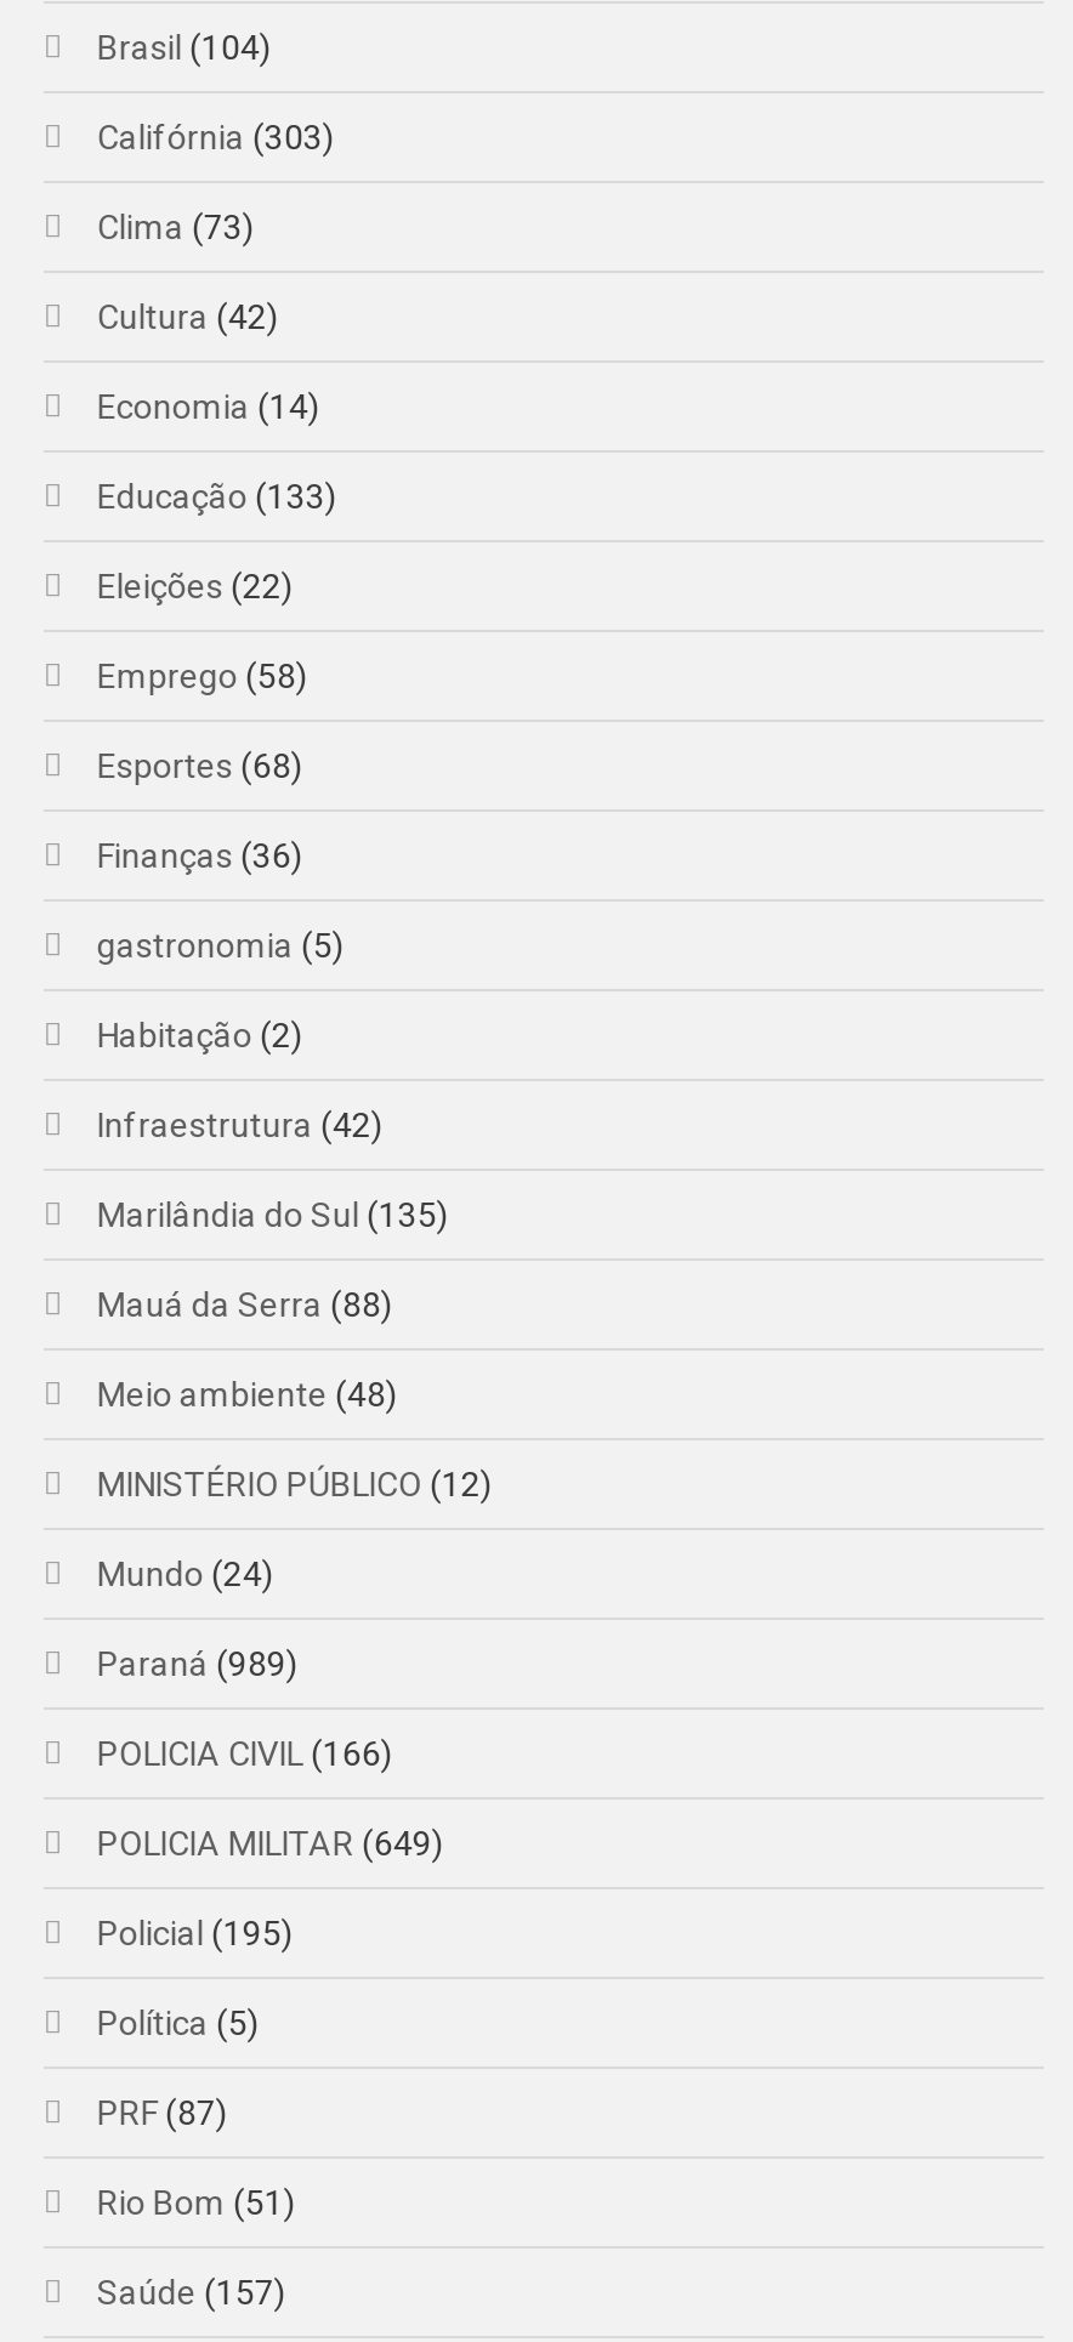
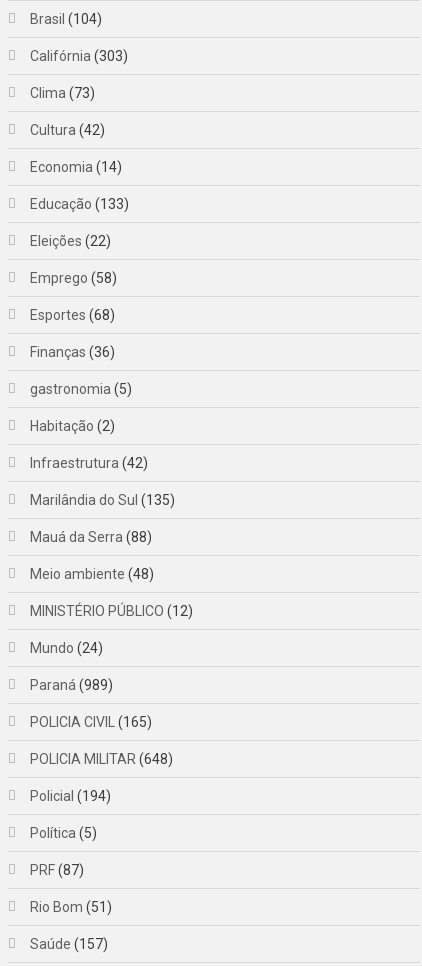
- POLICIA CIVIL (166)
+ POLICIA CIVIL (165)

- POLICIA MILITAR (649)
+ POLICIA MILITAR (648)

- Policial (195)
+ Policial (194)
